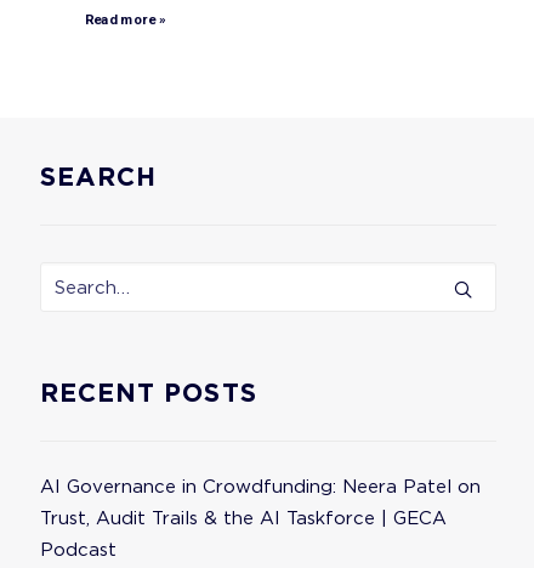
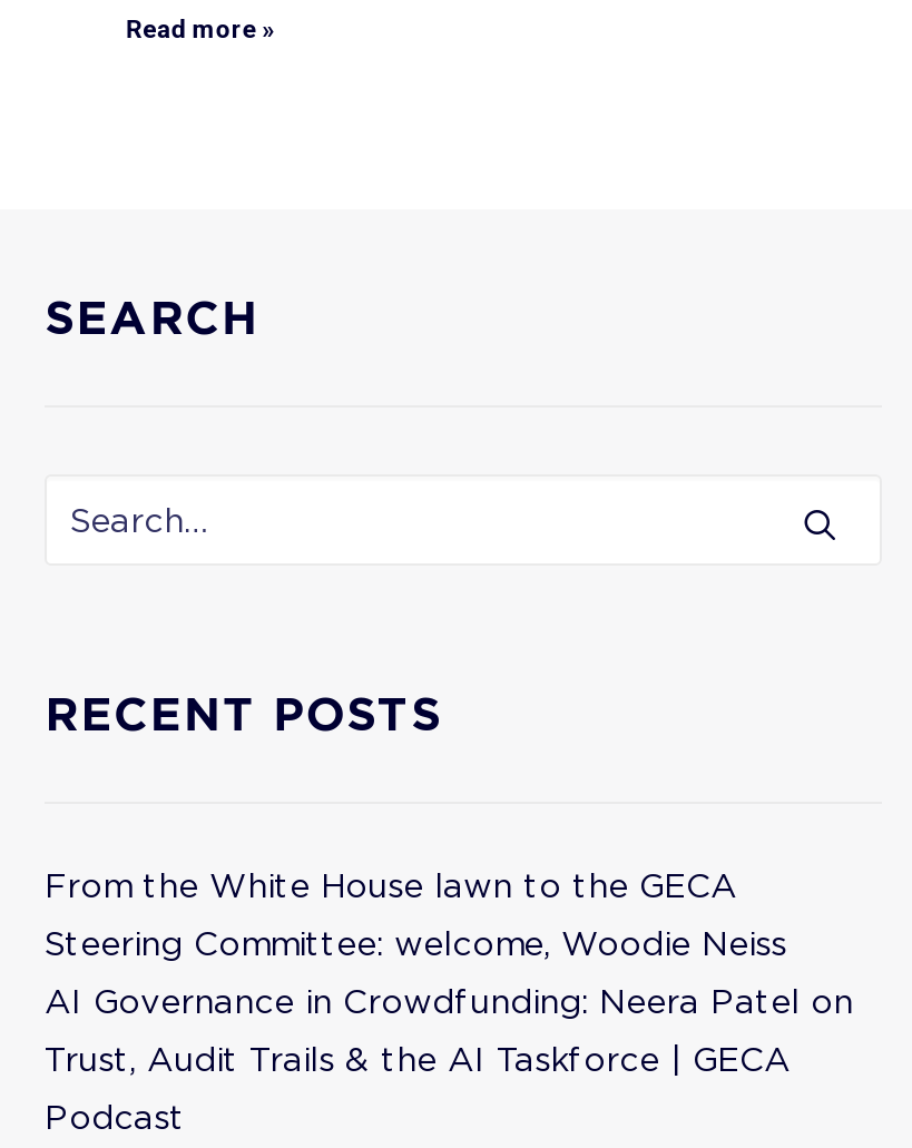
+ From the White House lawn to the GECA
+ Steering Committee: welcome, Woodie Neiss
